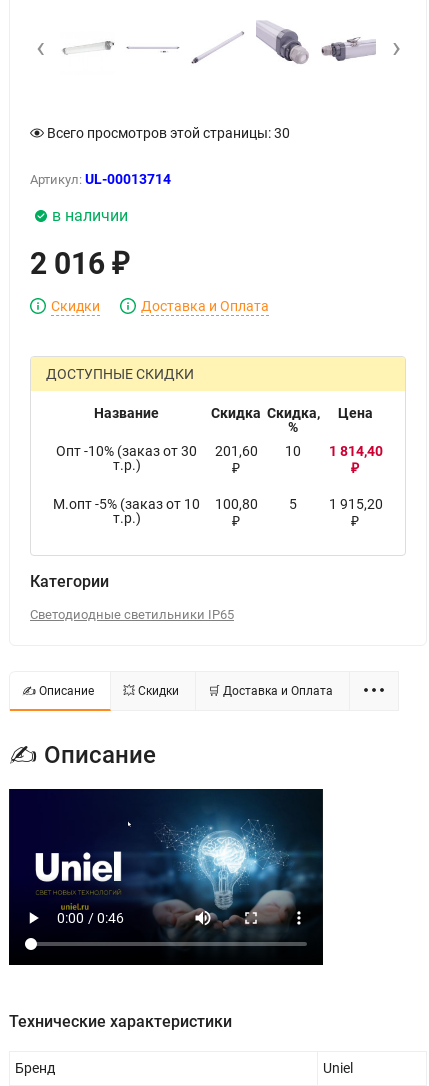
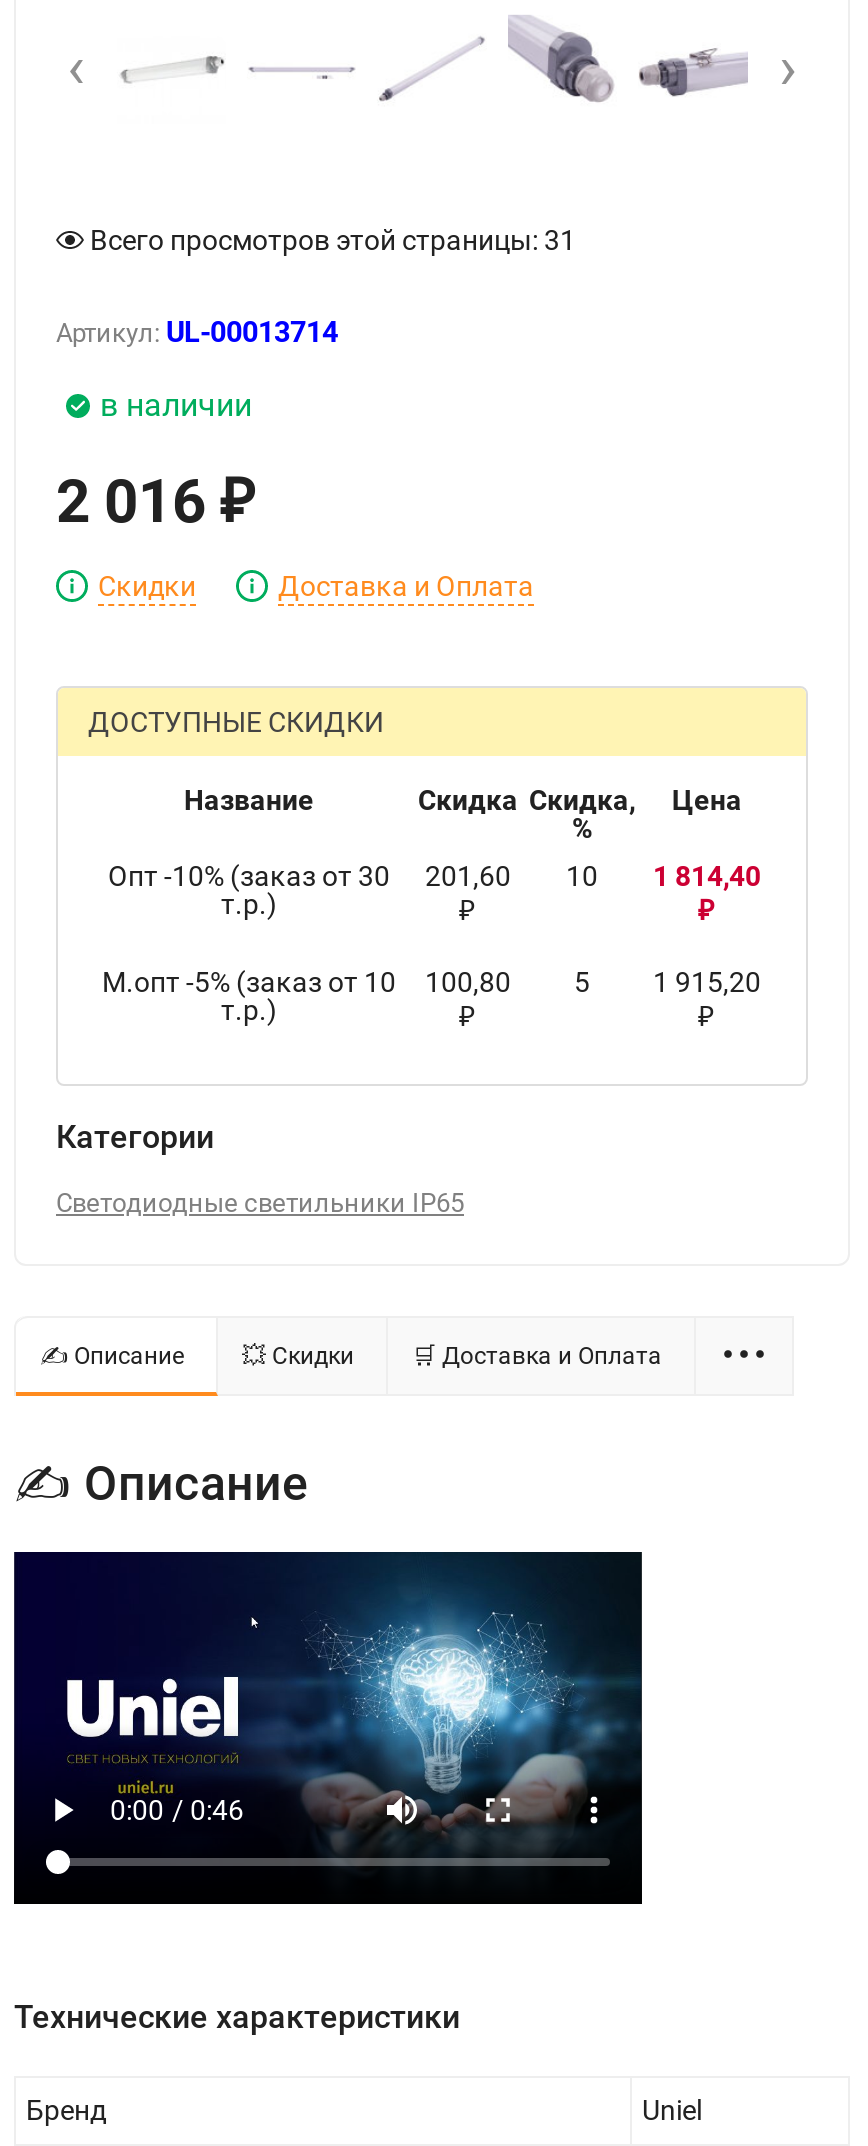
- Всего просмотров этой страницы: 30
+ Всего просмотров этой страницы: 31
